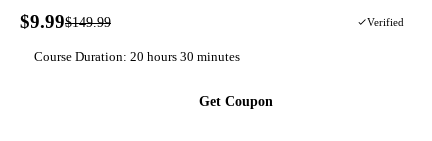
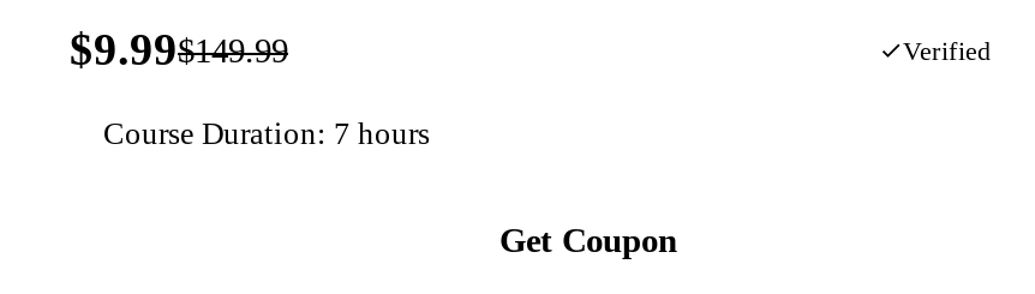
- Course Duration: 20 hours 30 minutes
+ Course Duration: 7 hours
